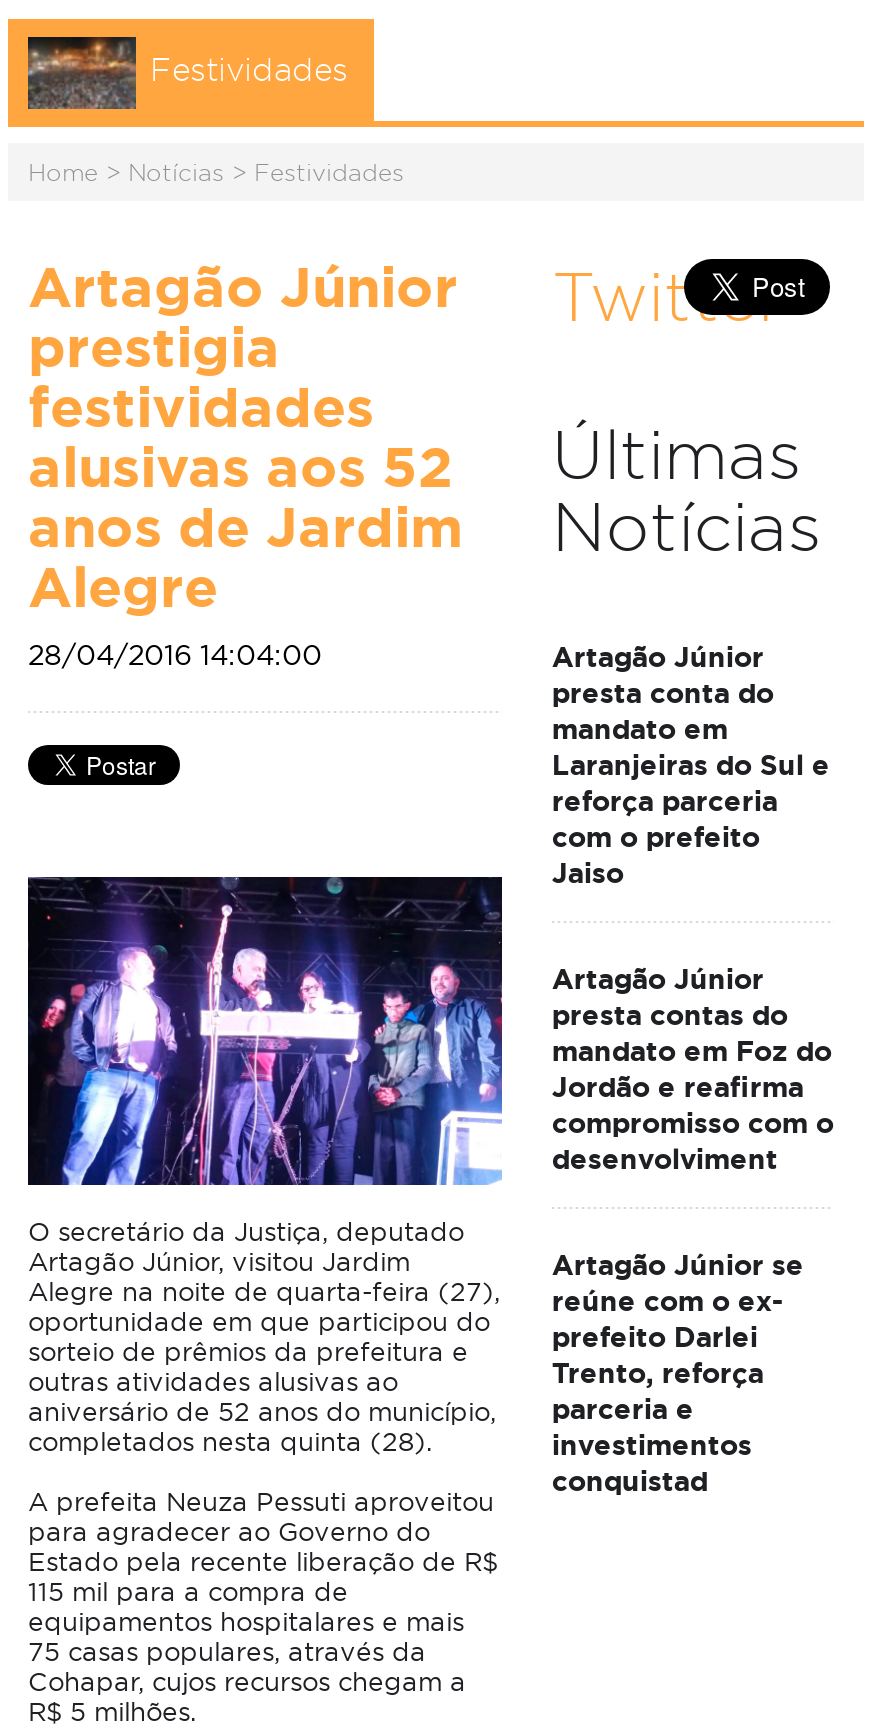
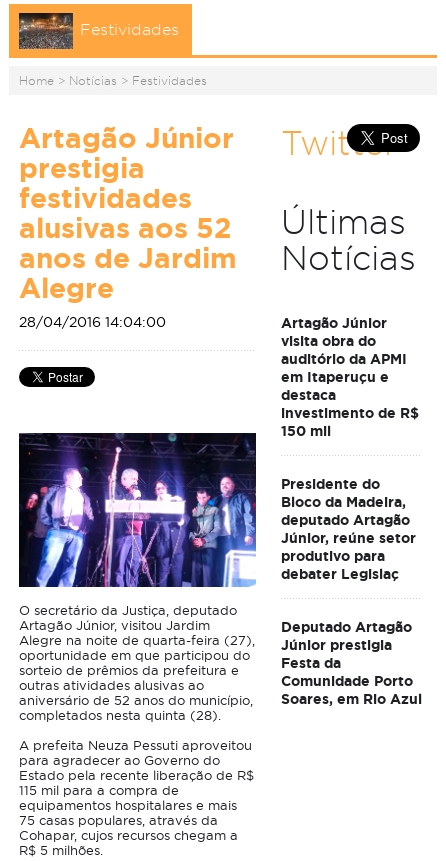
- presta conta do
- mandato em
- Laranjeiras do Sul e
- reforça parceria
- com o prefeito
- Jaiso
+ visita obra do
+ auditório da APMI
+ em Itaperuçu e
+ destaca
+ investimento de R$
+ 150 mil

- Artagão Júnior
- presta contas do
- mandato em Foz do
- Jordão e reafirma
- compromisso com o
- desenvolviment
+ Presidente do
+ Bloco da Madeira,
+ deputado Artagão
+ Júnior, reúne setor
+ produtivo para
+ debater Legislaç

- Artagão Júnior se
- reúne com o ex-
- prefeito Darlei
- Trento, reforça
- parceria e
- investimentos
- conquistad
+ Deputado Artagão
+ Júnior prestigia
+ Festa da
+ Comunidade Porto
+ Soares, em Rio Azul
